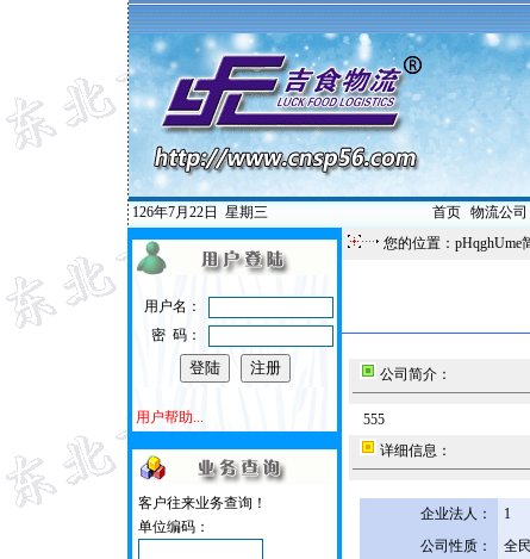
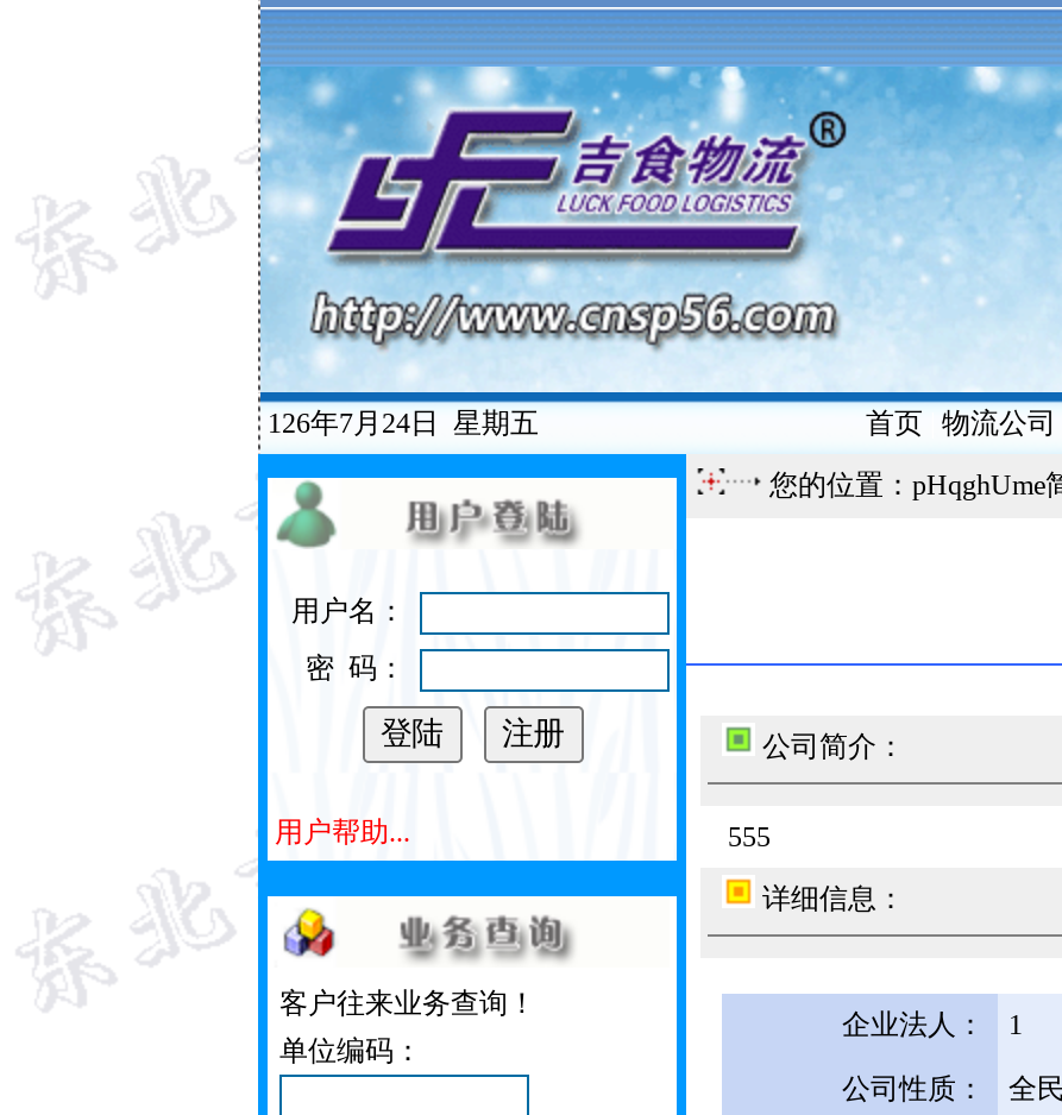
- 126年7月22日 星期三
+ 126年7月24日 星期五
